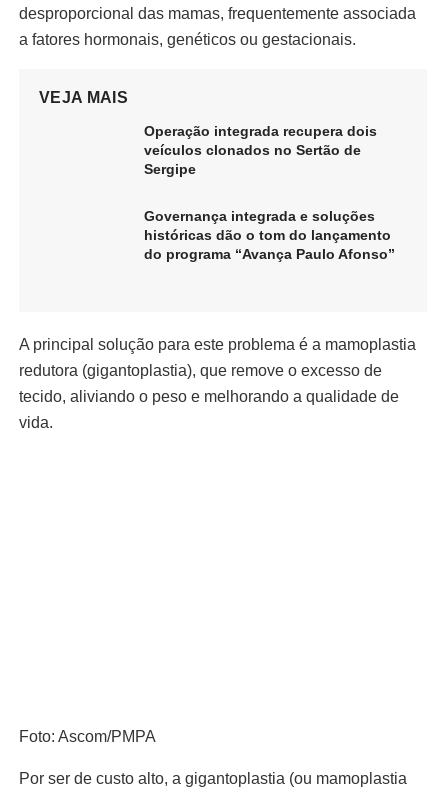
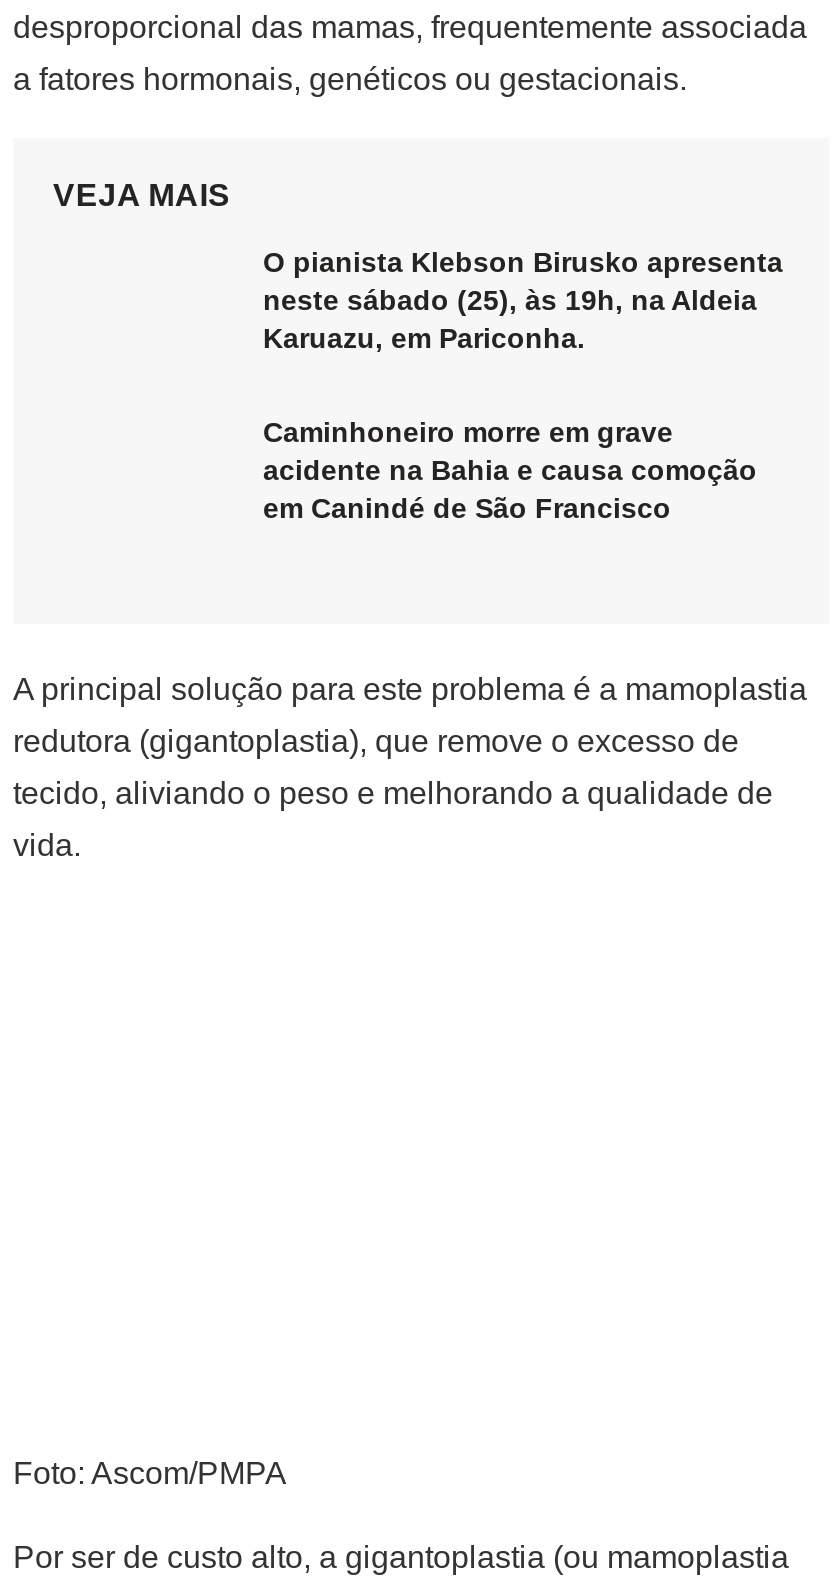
- Operação integrada recupera dois
- veículos clonados no Sertão de
- Sergipe
+ O pianista Klebson Birusko apresenta
+ neste sábado (25), às 19h, na Aldeia
+ Karuazu, em Pariconha.

- Governança integrada e soluções
- históricas dão o tom do lançamento
- do programa “Avança Paulo Afonso”
+ Caminhoneiro morre em grave
+ acidente na Bahia e causa comoção
+ em Canindé de São Francisco
